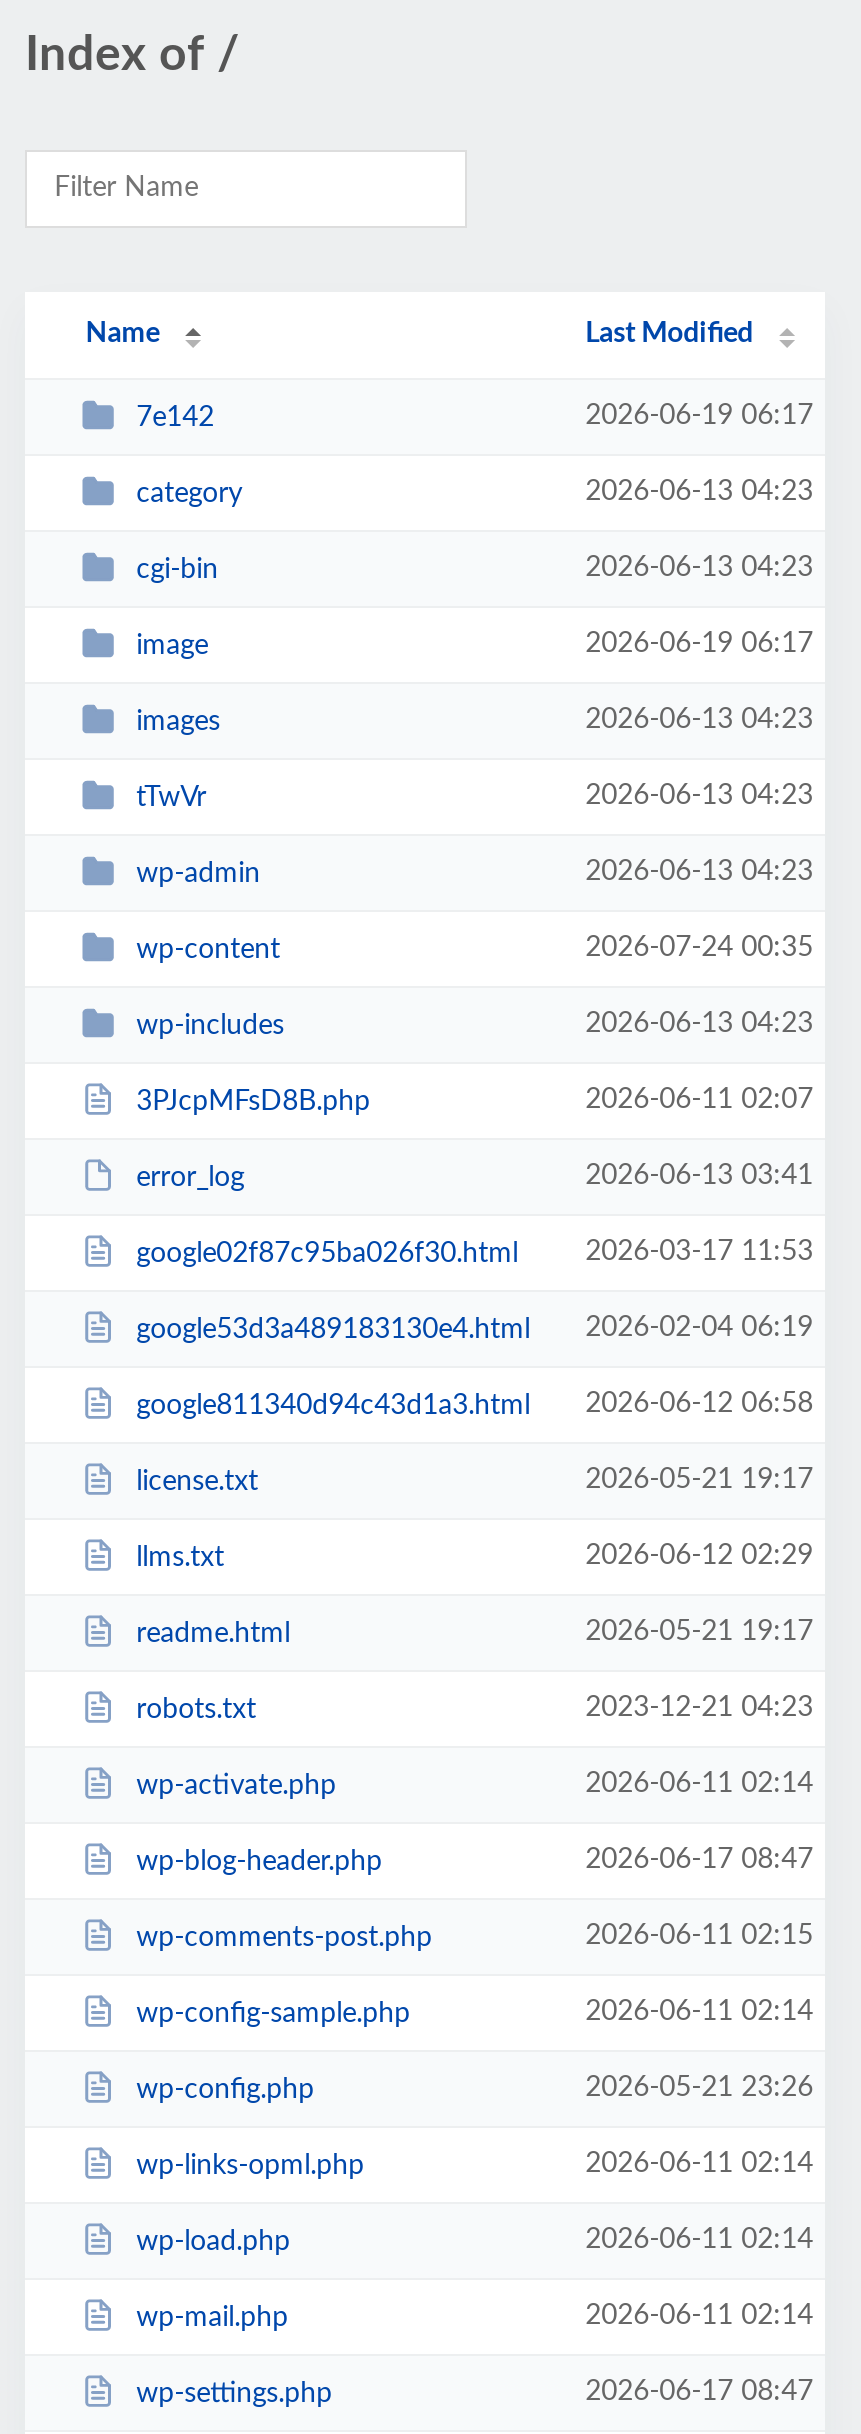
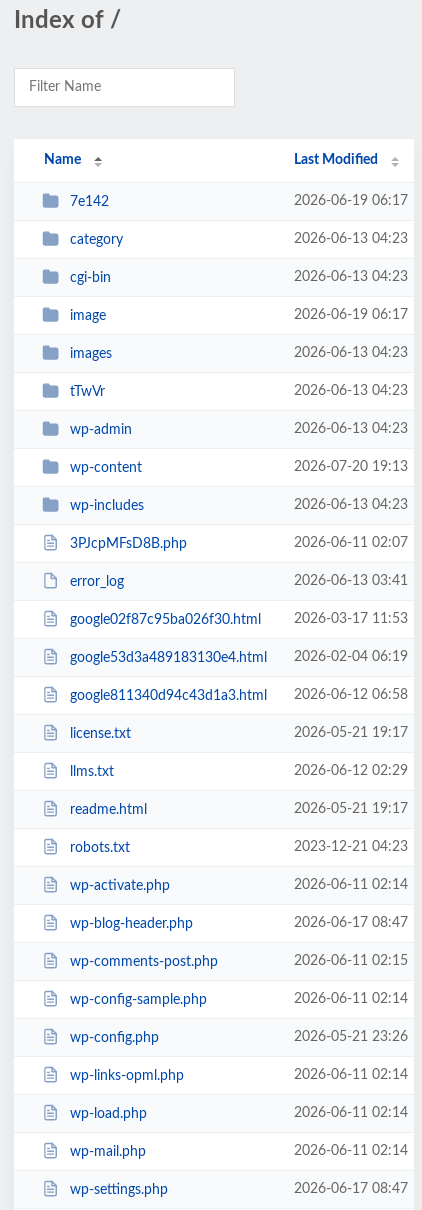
- 2026-07-24 00:35
+ 2026-07-20 19:13
